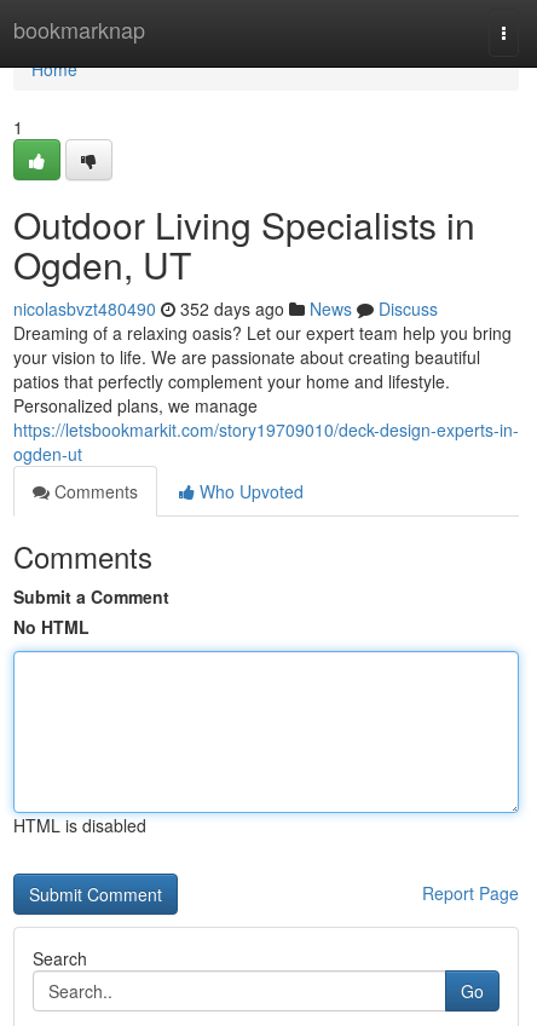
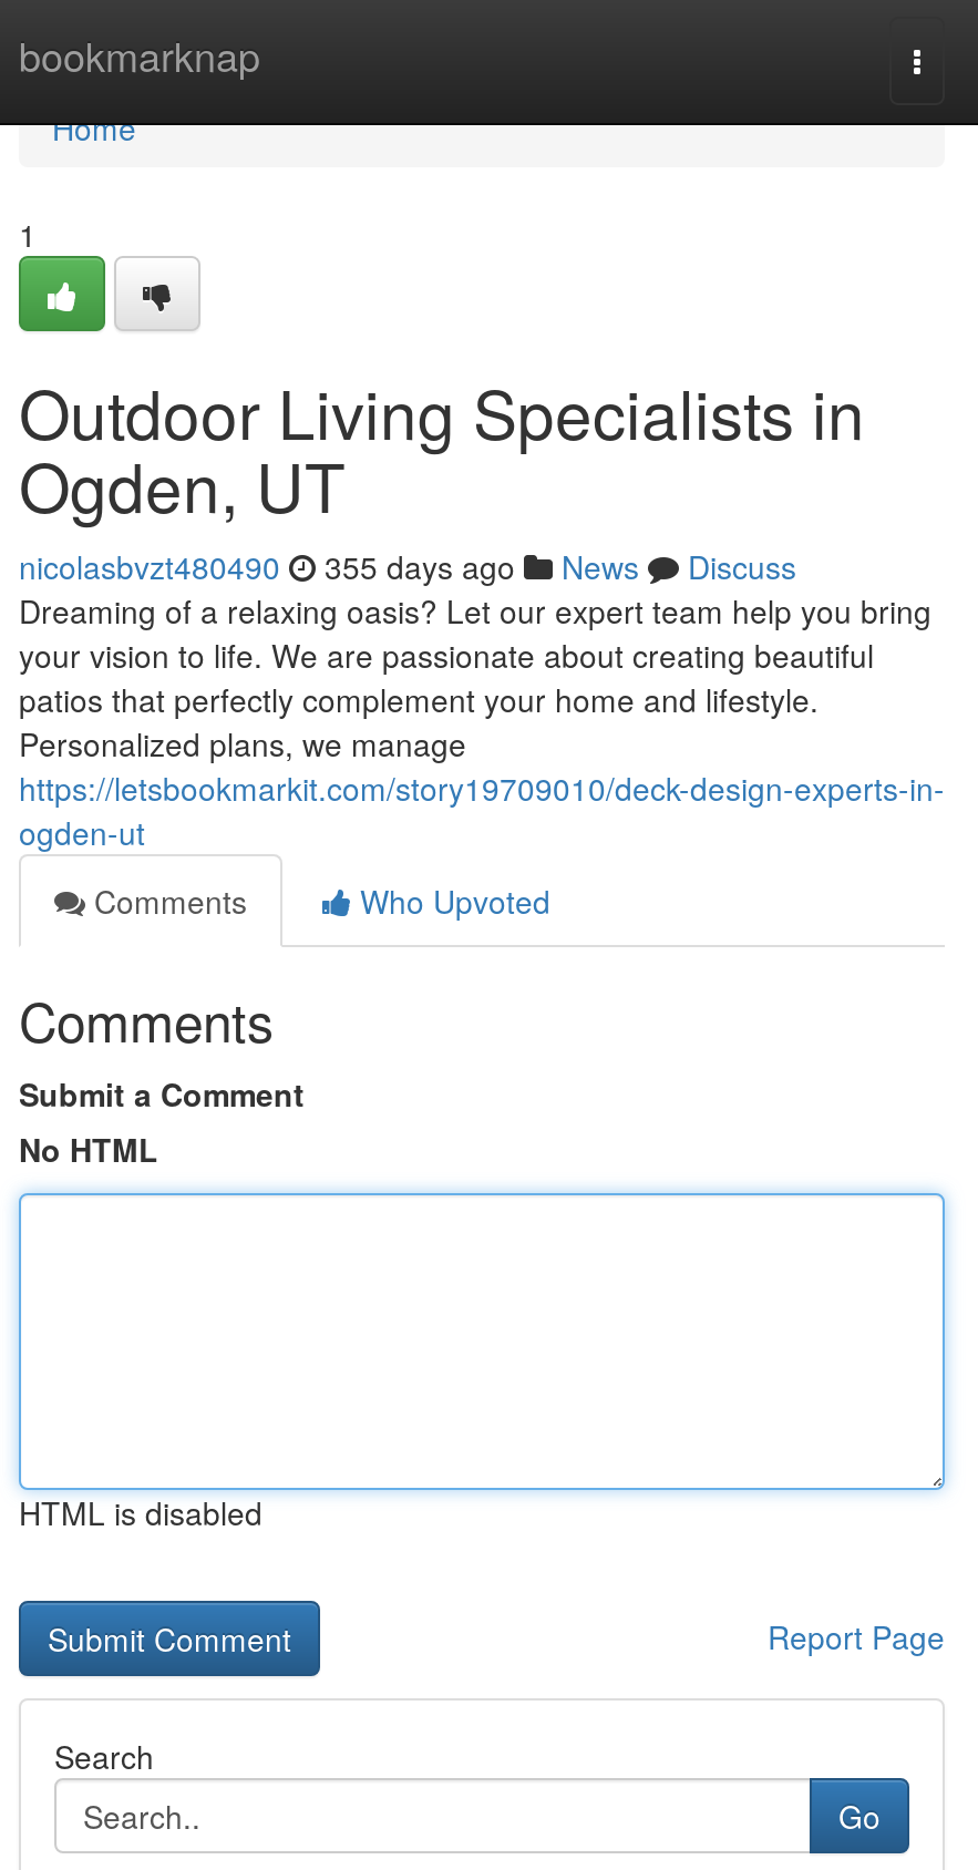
- nicolasbvzt480490 352 days ago News Discuss
+ nicolasbvzt480490 355 days ago News Discuss
